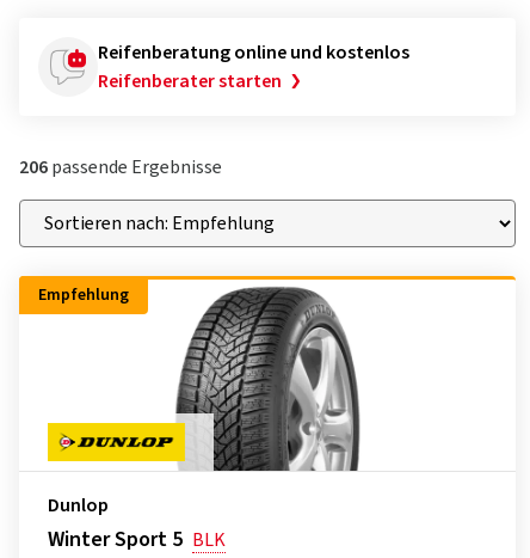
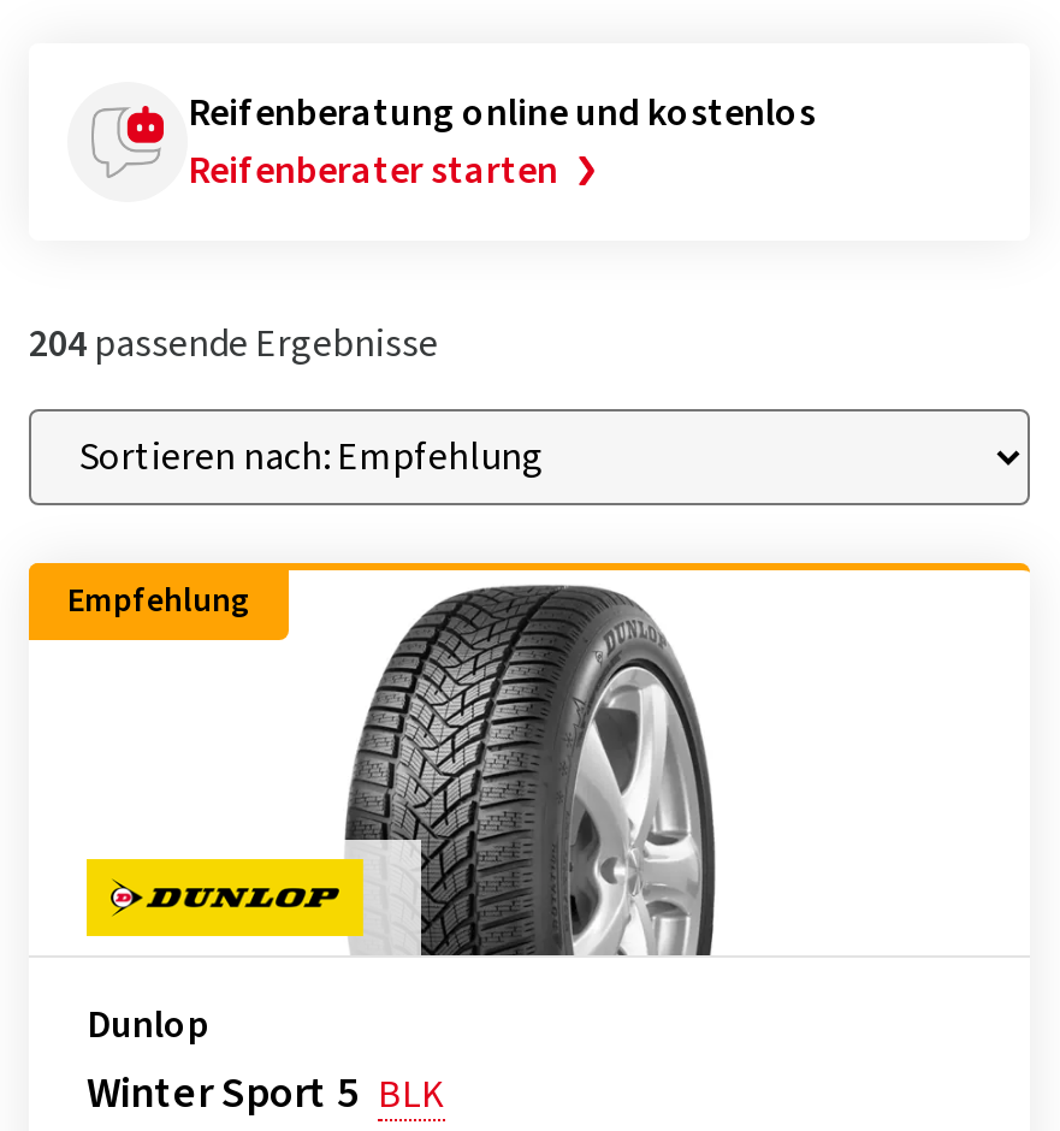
- 206 passende Ergebnisse
+ 204 passende Ergebnisse
